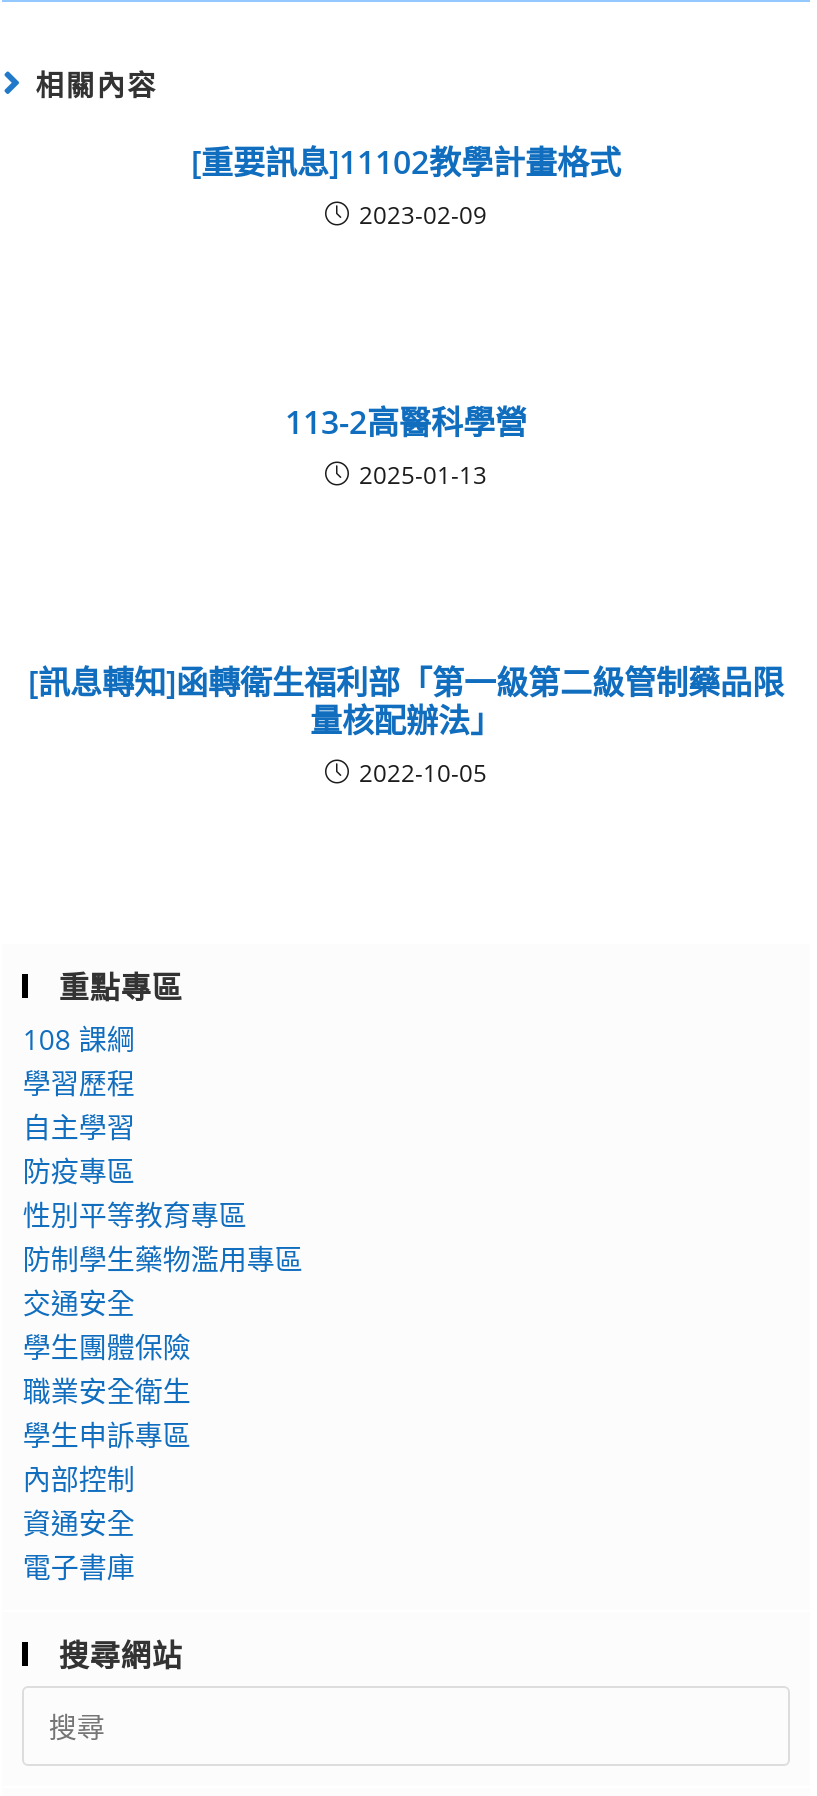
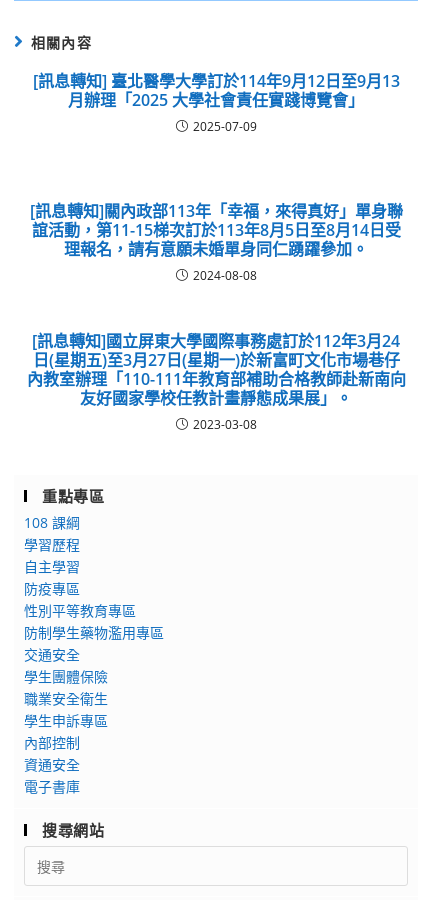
- [重要訊息]11102教學計畫格式
- 2023-02-09
+ [訊息轉知] 臺北醫學大學訂於114年9月12日至9月13
+ 月辦理「2025 大學社會責任實踐博覽會」
+ 2025-07-09

- 113-2高醫科學營
- 2025-01-13
+ [訊息轉知]關內政部113年「幸福，來得真好」單身聯
+ 誼活動，第11-15梯次訂於113年8月5日至8月14日受
+ 理報名，請有意願未婚單身同仁踴躍參加。
+ 2024-08-08

- [訊息轉知]函轉衛生福利部「第一級第二級管制藥品限
- 量核配辦法」
- 2022-10-05
+ [訊息轉知]國立屏東大學國際事務處訂於112年3月24
+ 日(星期五)至3月27日(星期一)於新富町文化市場巷仔
+ 內教室辦理「110-111年教育部補助合格教師赴新南向
+ 友好國家學校任教計畫靜態成果展」。
+ 2023-03-08
